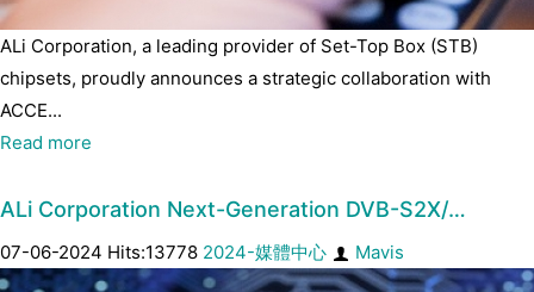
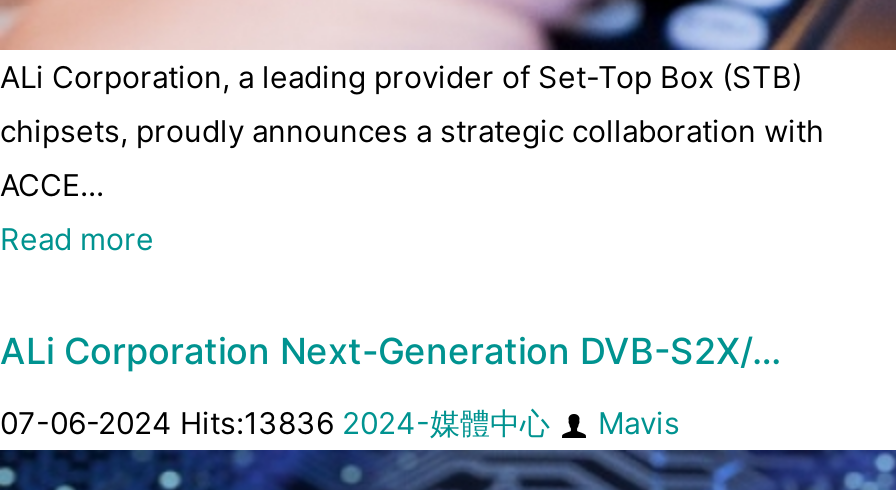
- 07-06-2024 Hits:13778 2024-媒體中心
+ 07-06-2024 Hits:13836 2024-媒體中心
